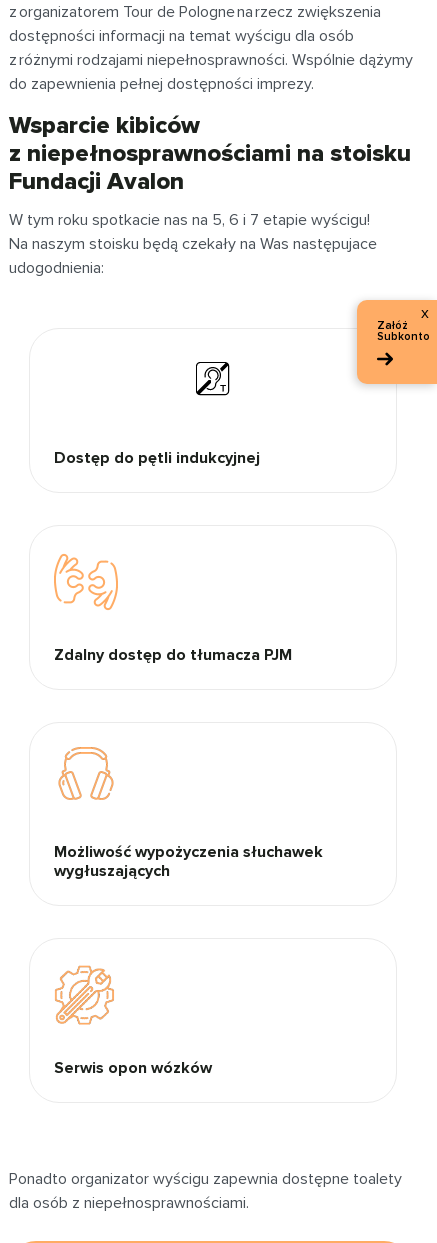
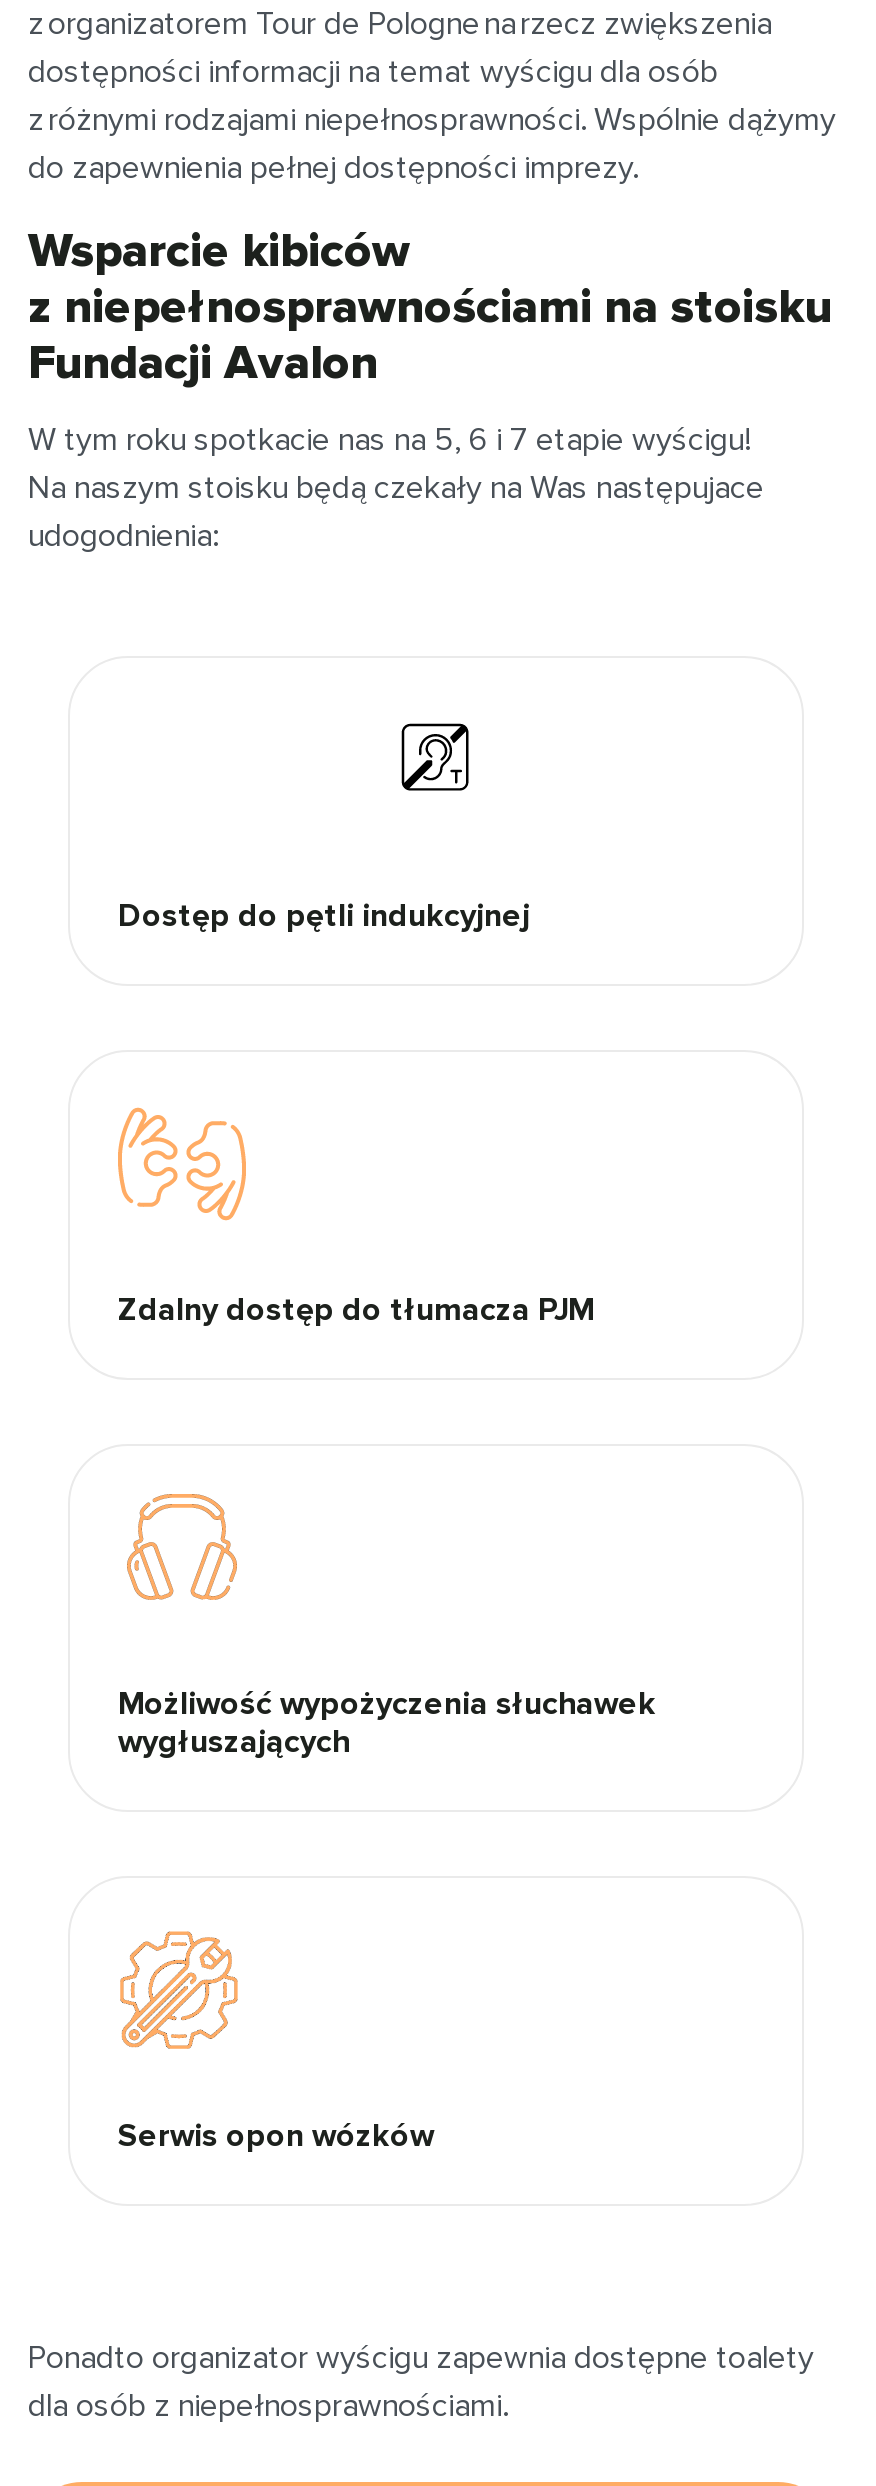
- [image]
- Załóż
- Subkonto

- x
